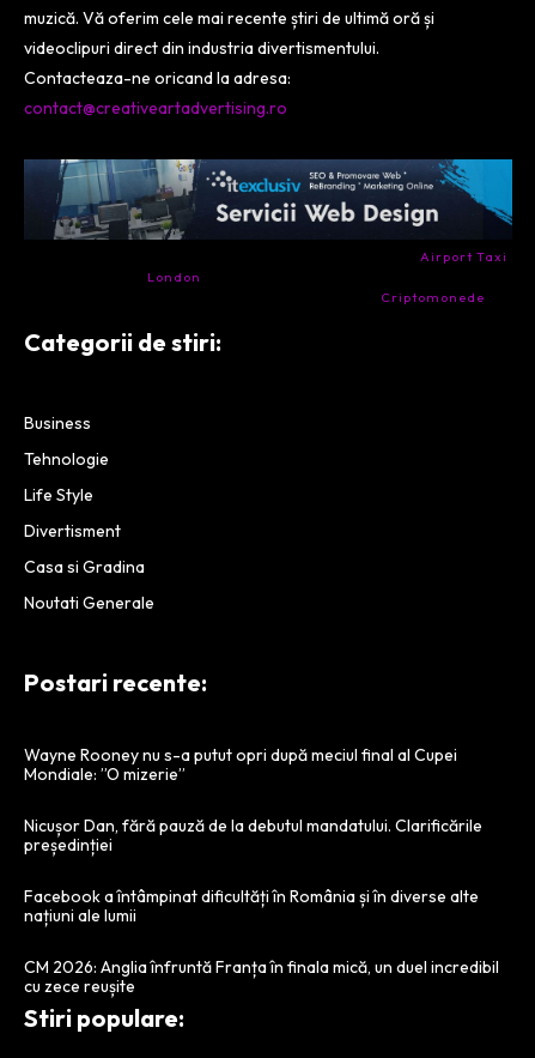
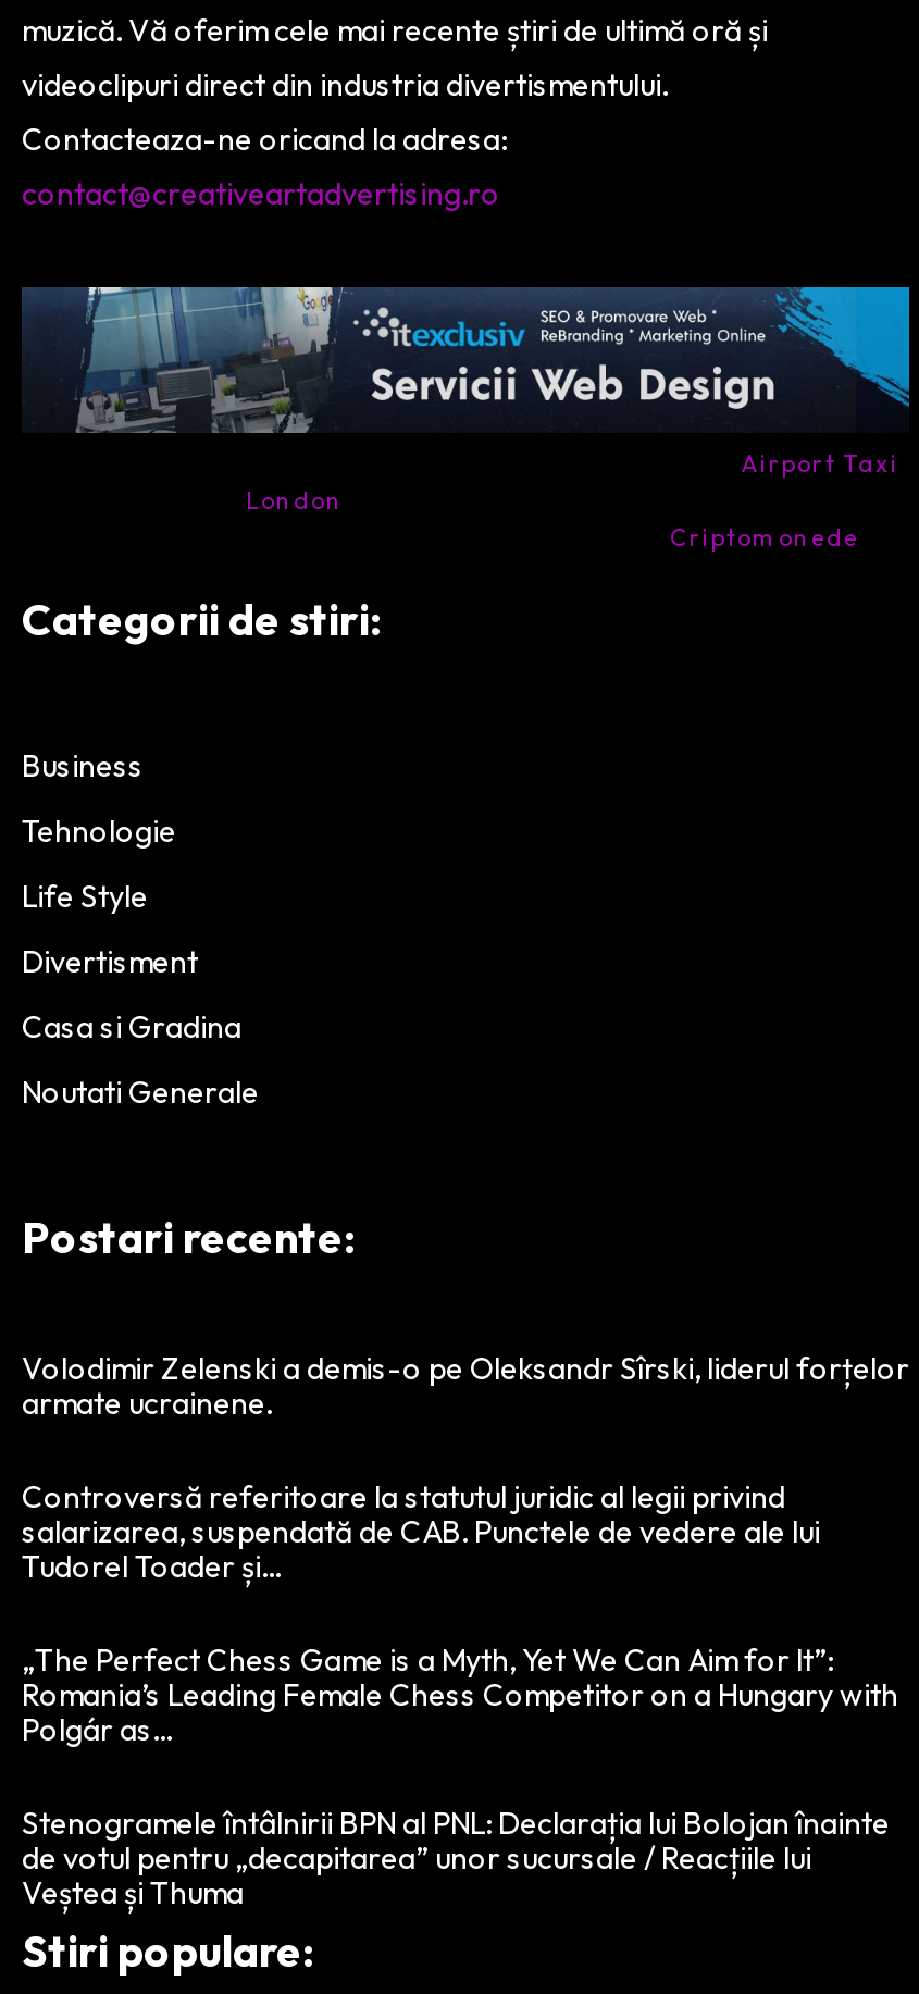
- Wayne Rooney nu s-a putut opri după meciul final al Cupei
- Mondiale: ”O mizerie”
+ Volodimir Zelenski a demis-o pe Oleksandr Sîrski, liderul forțelor
+ armate ucrainene.

- Nicușor Dan, fără pauză de la debutul mandatului. Clarificările
- președinției
+ Controversă referitoare la statutul juridic al legii privind
+ salarizarea, suspendată de CAB. Punctele de vedere ale lui
+ Tudorel Toader și…

- Facebook a întâmpinat dificultăți în România și în diverse alte
- națiuni ale lumii
+ „The Perfect Chess Game is a Myth, Yet We Can Aim for It”:
+ Romania’s Leading Female Chess Competitor on a Hungary with
+ Polgár as...

- CM 2026: Anglia înfruntă Franța în finala mică, un duel incredibil
- cu zece reușite
+ Stenogramele întâlnirii BPN al PNL: Declarația lui Bolojan înainte
+ de votul pentru „decapitarea” unor sucursale / Reacțiile lui
+ Veștea și Thuma
